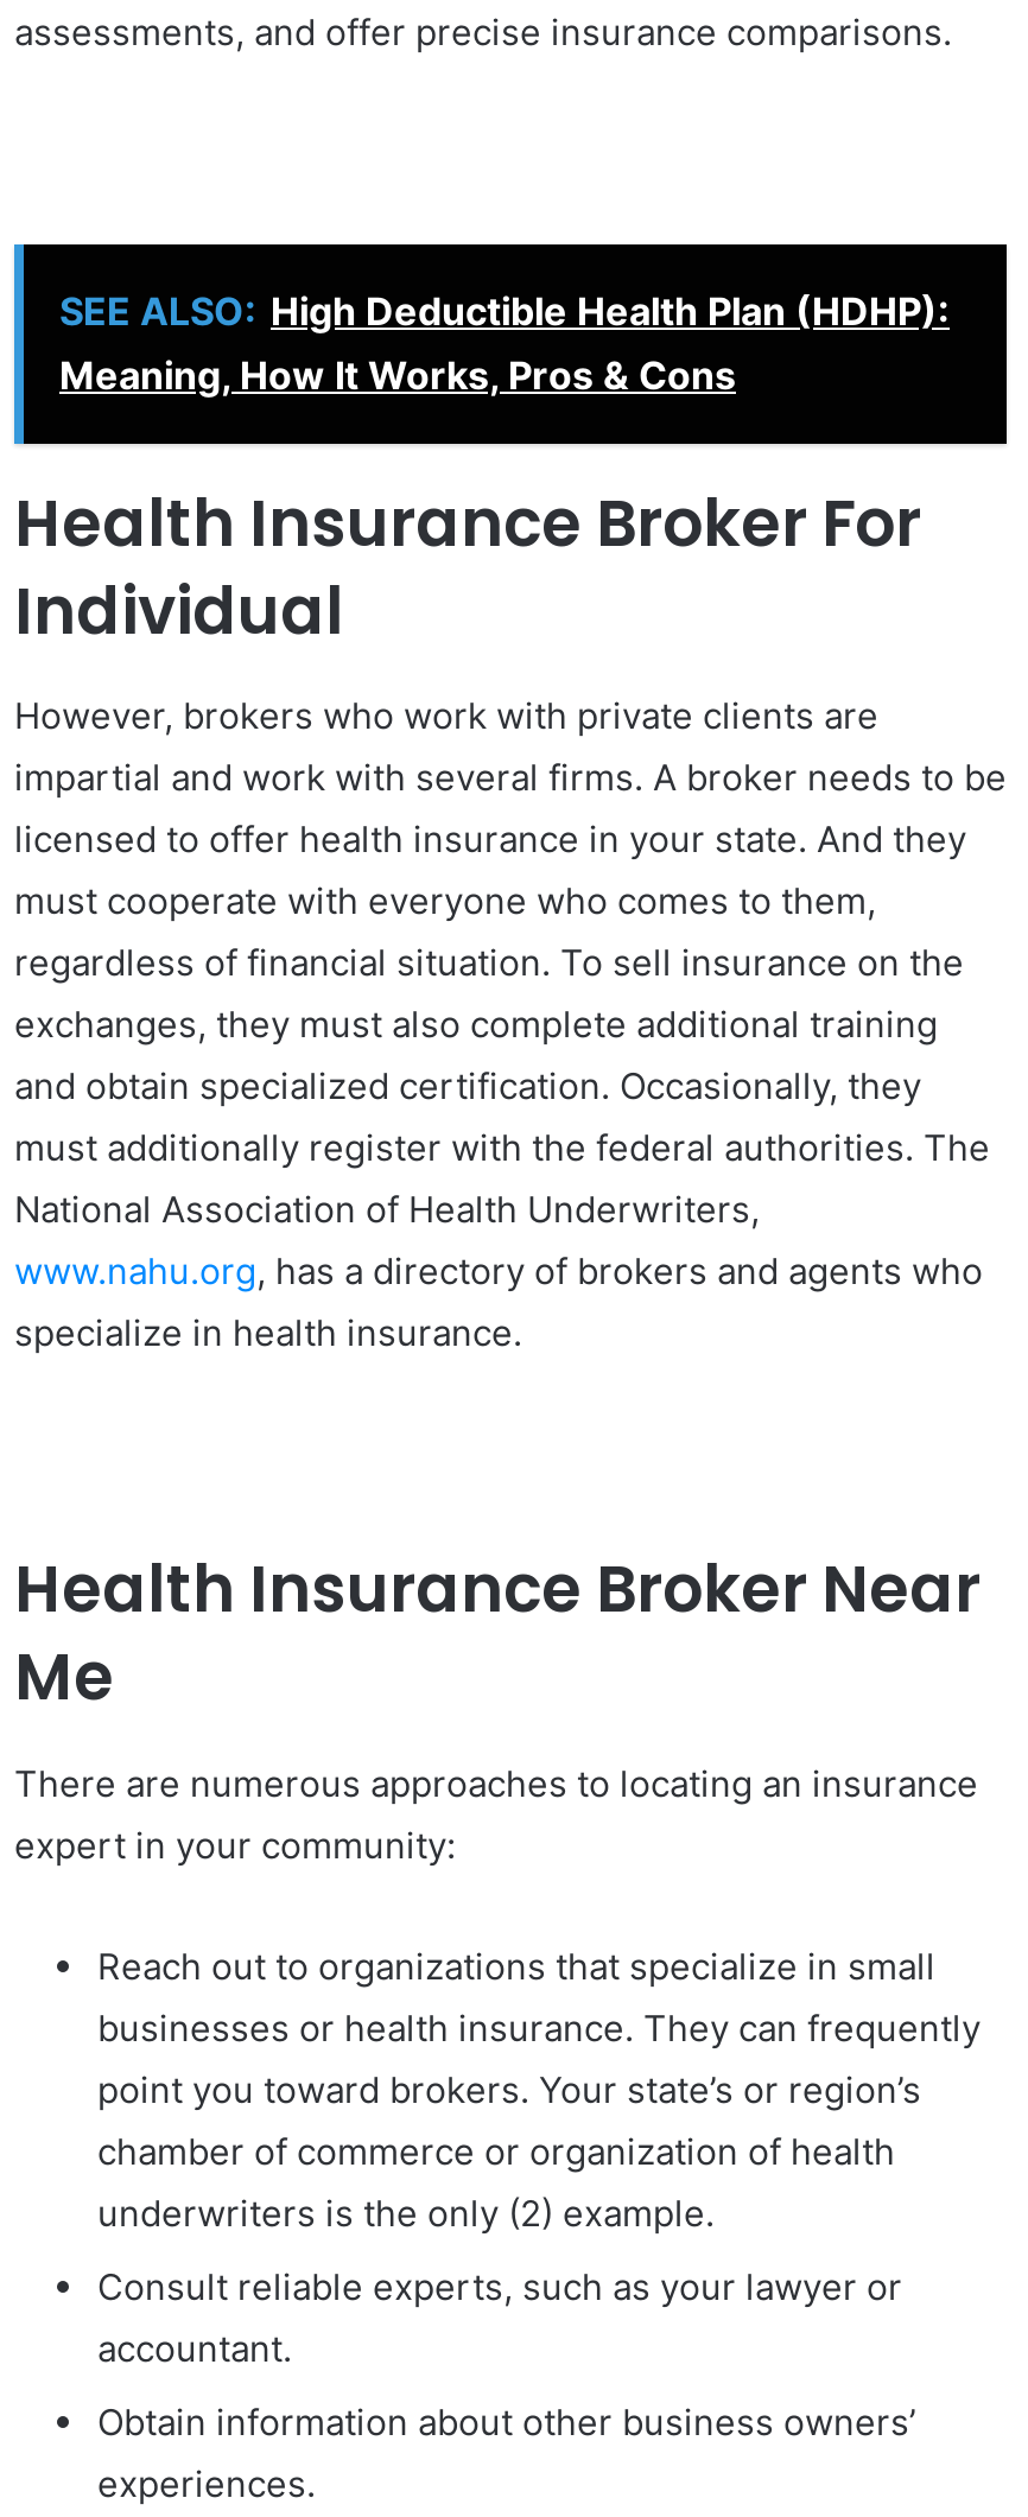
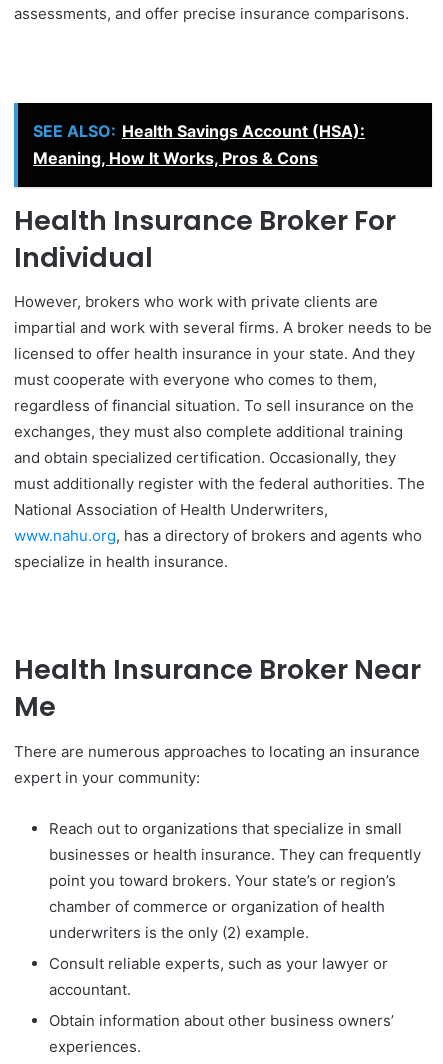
- SEE ALSO: High Deductible Health Plan (HDHP):
+ SEE ALSO: Health Savings Account (HSA):
